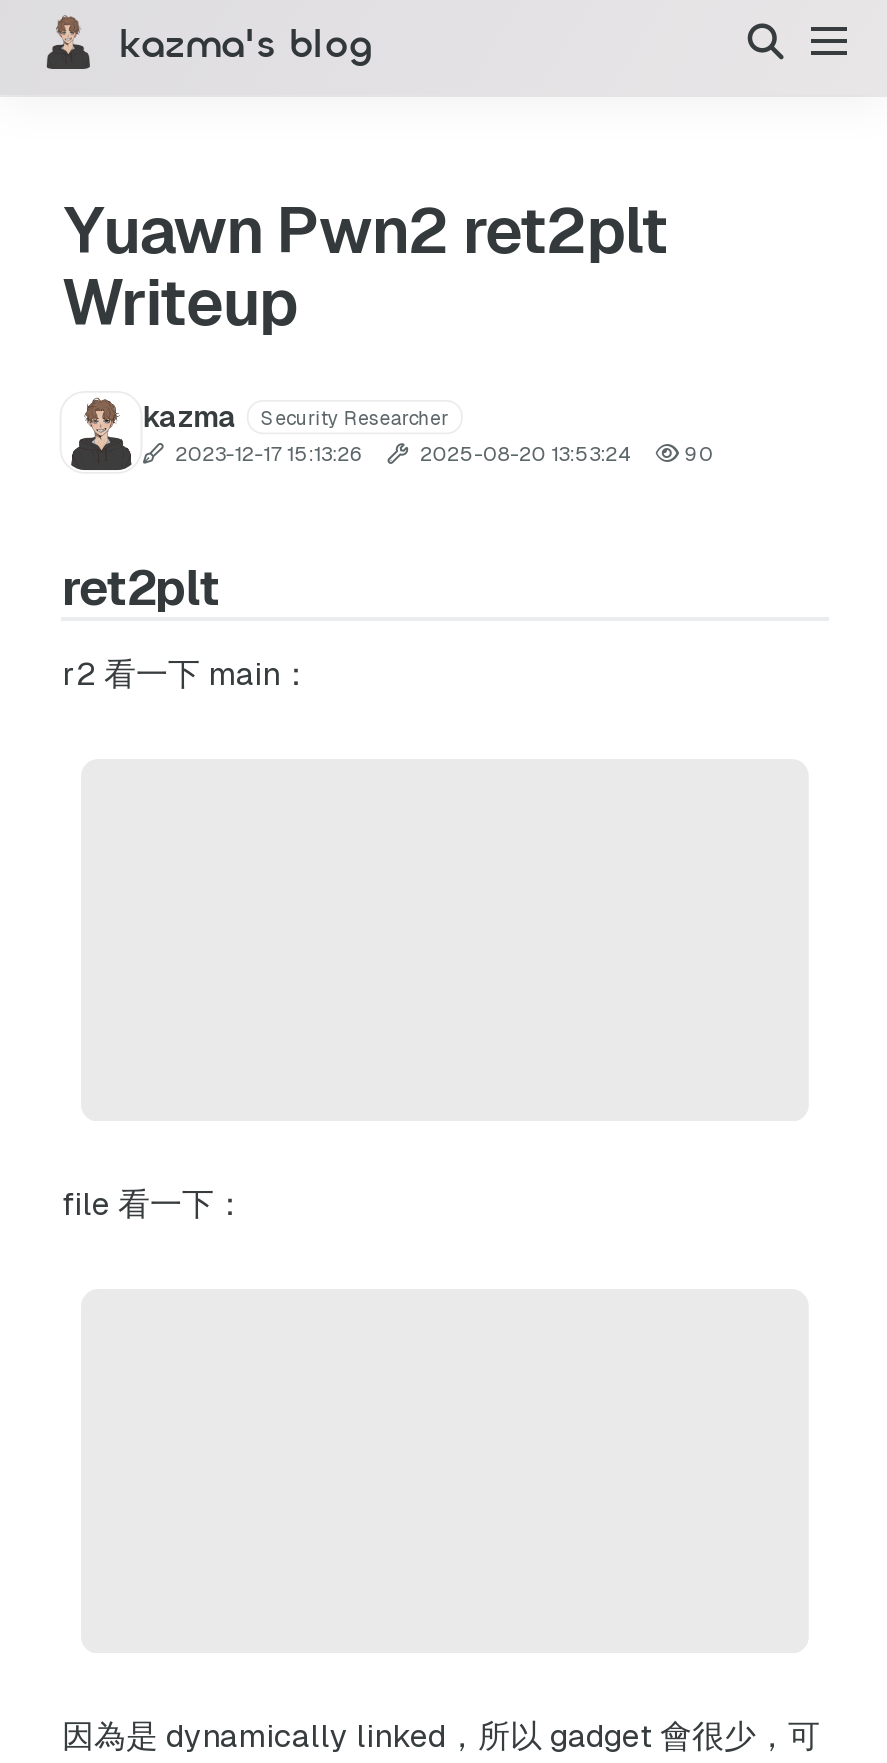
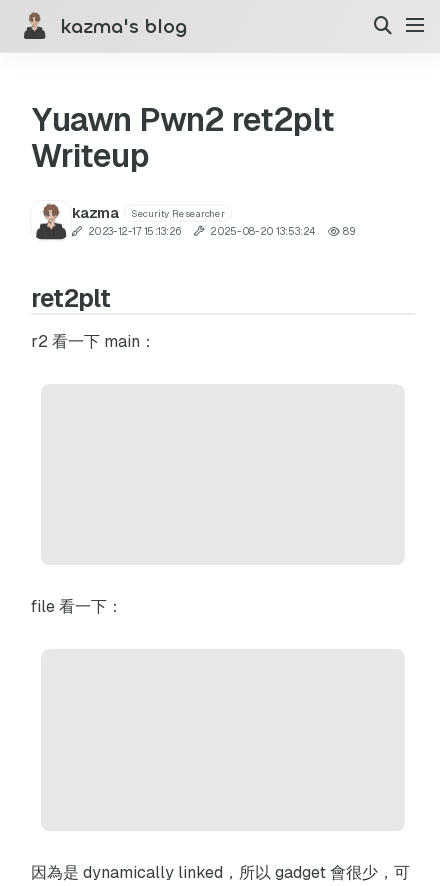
- 90
+ 89
